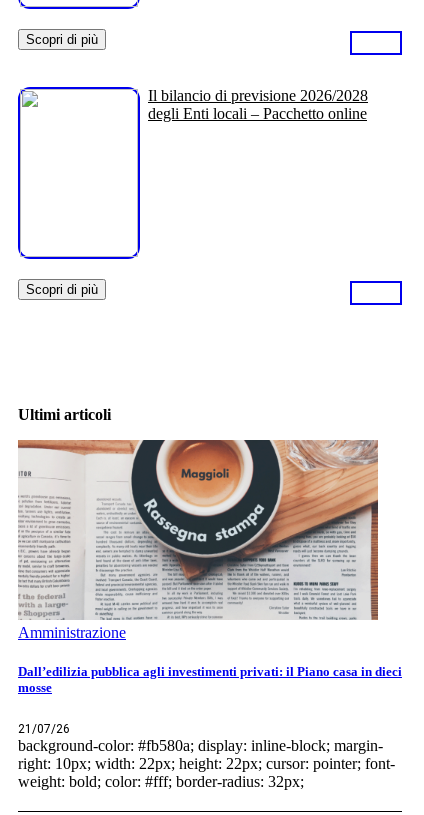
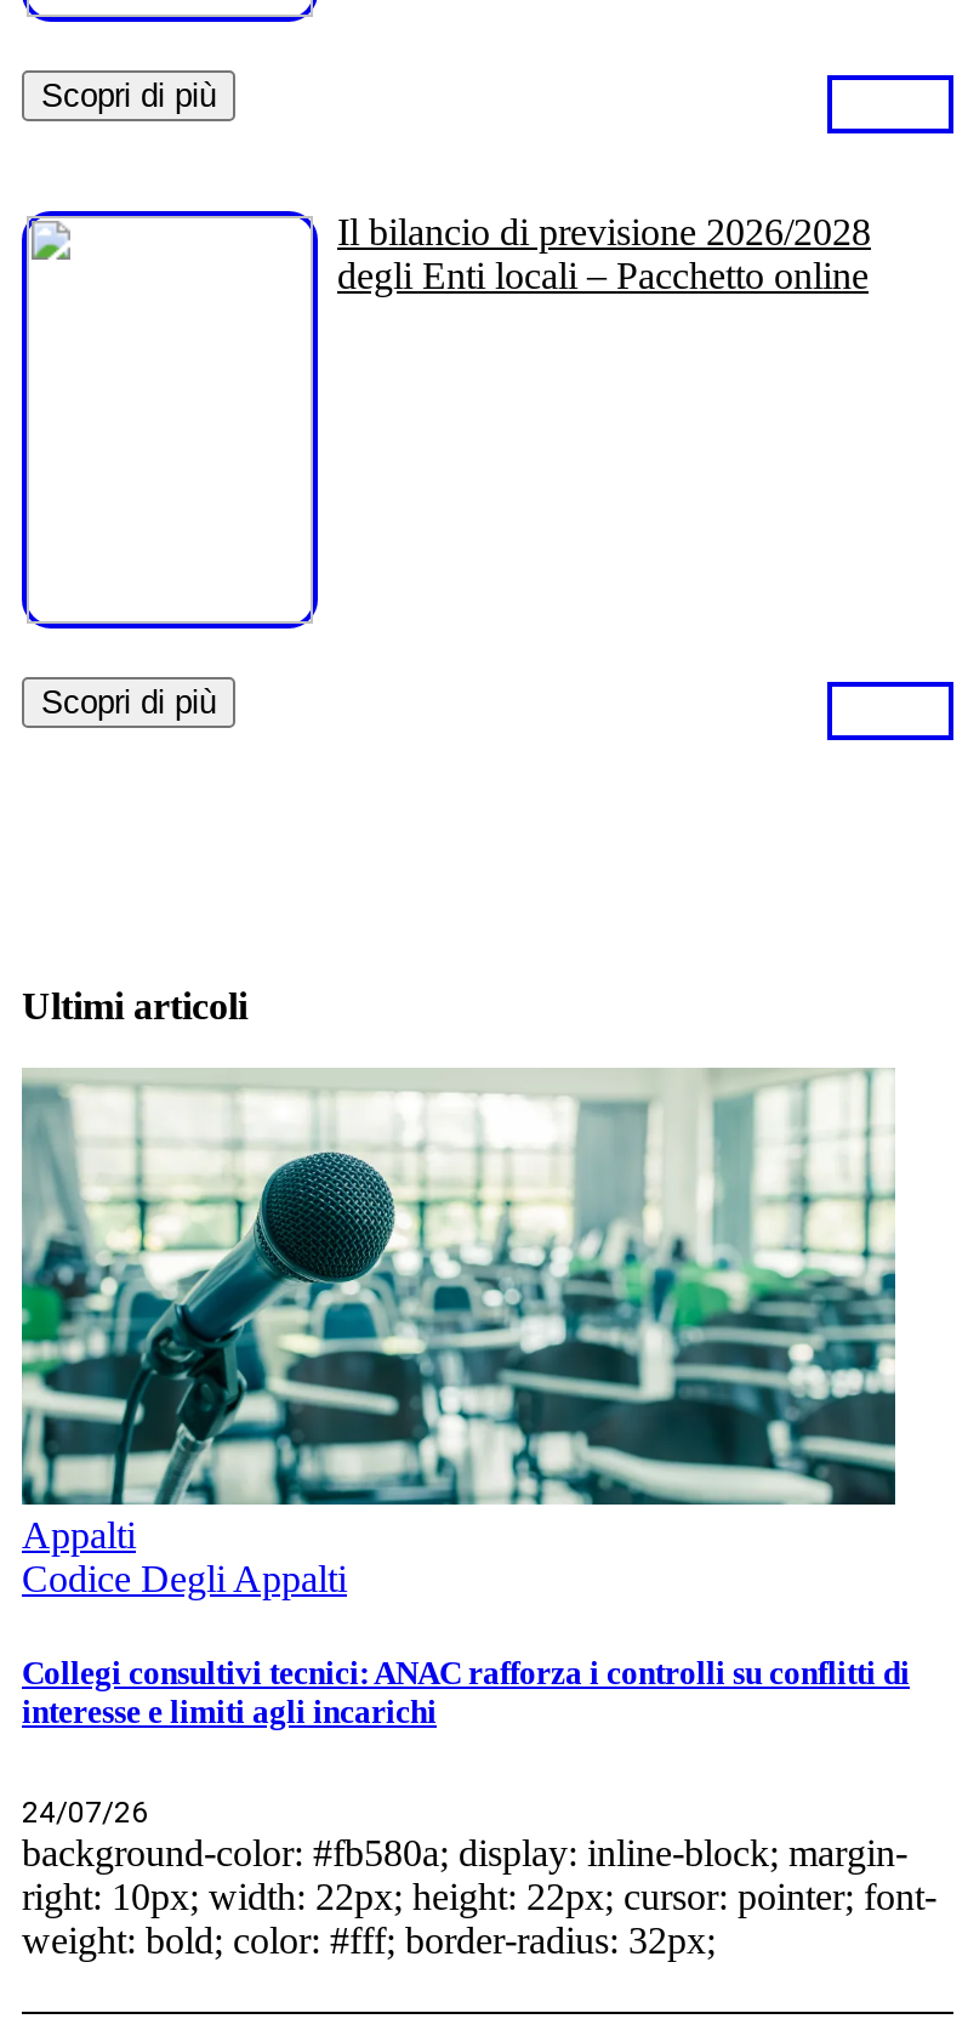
- [image]
- Amministrazione
+ [image]
+ Appalti
+ Codice Degli Appalti

- Dall’edilizia pubblica agli investimenti privati: il Piano casa in dieci
- mosse
+ Collegi consultivi tecnici: ANAC rafforza i controlli su conflitti di
+ interesse e limiti agli incarichi

- 21/07/26
+ 24/07/26
